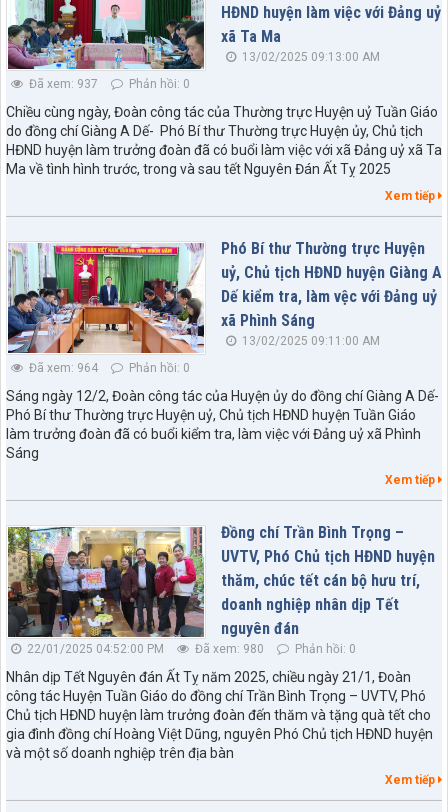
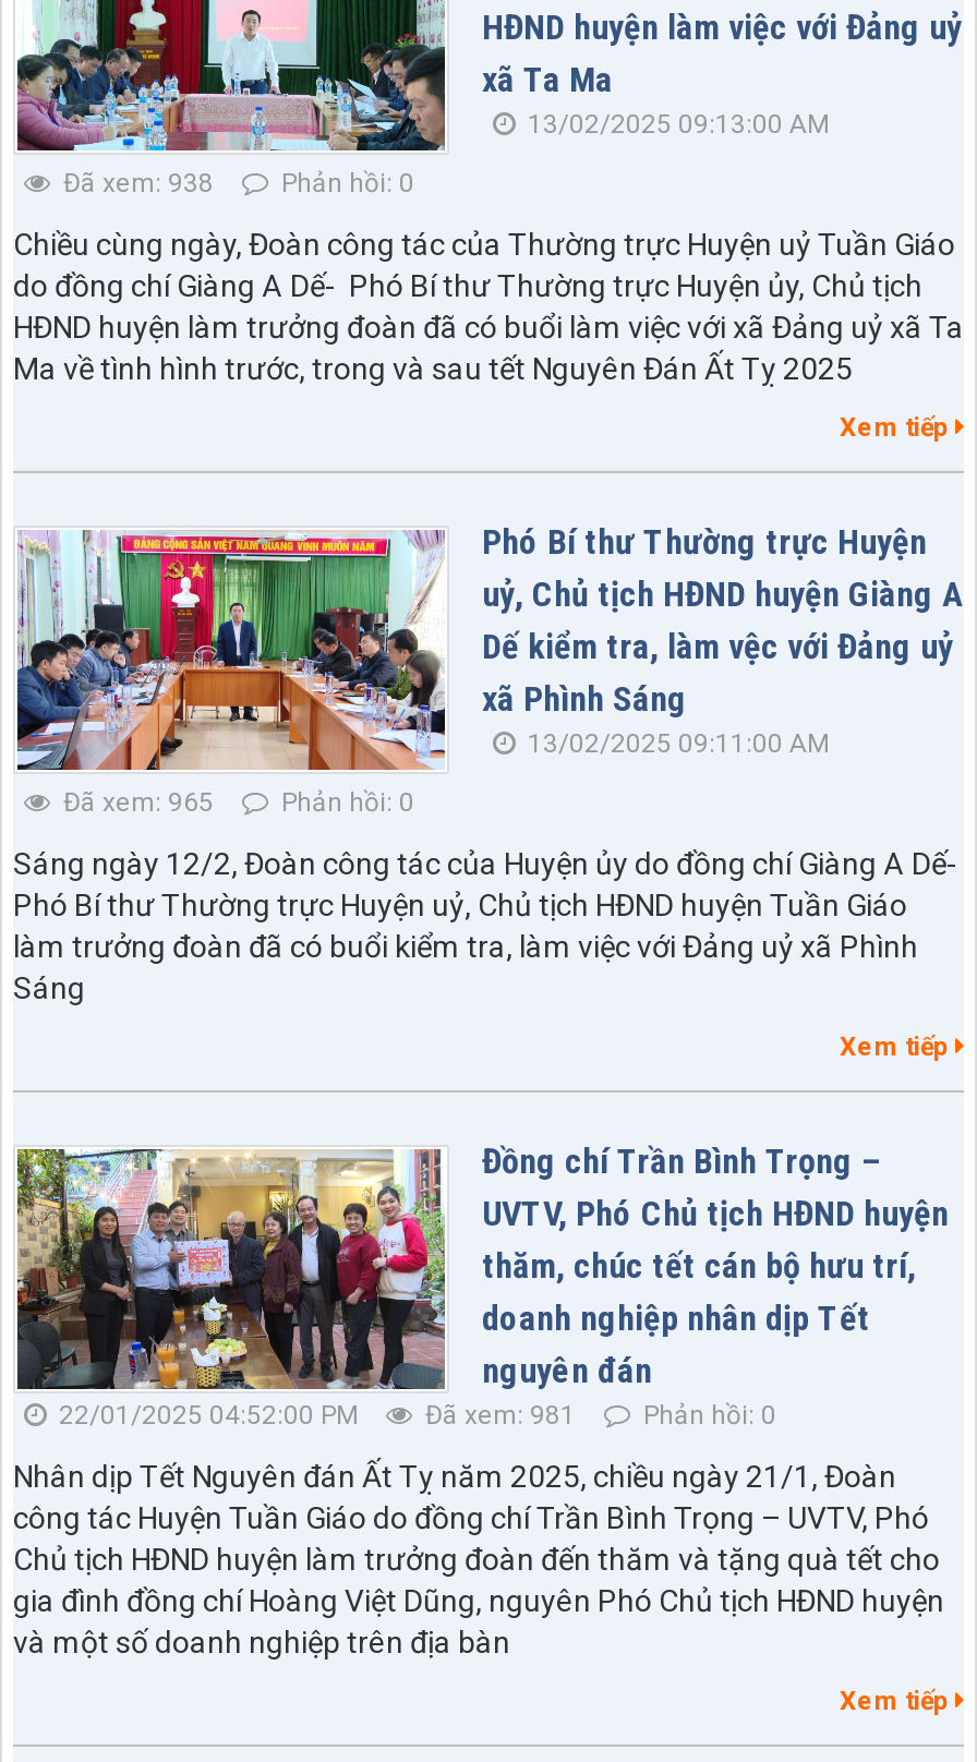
- Đã xem: 937 Phản hồi: 0
+ Đã xem: 938 Phản hồi: 0

- Đã xem: 964 Phản hồi: 0
+ Đã xem: 965 Phản hồi: 0

- 22/01/2025 04:52:00 PM Đã xem: 980 Phản hồi: 0
+ 22/01/2025 04:52:00 PM Đã xem: 981 Phản hồi: 0
